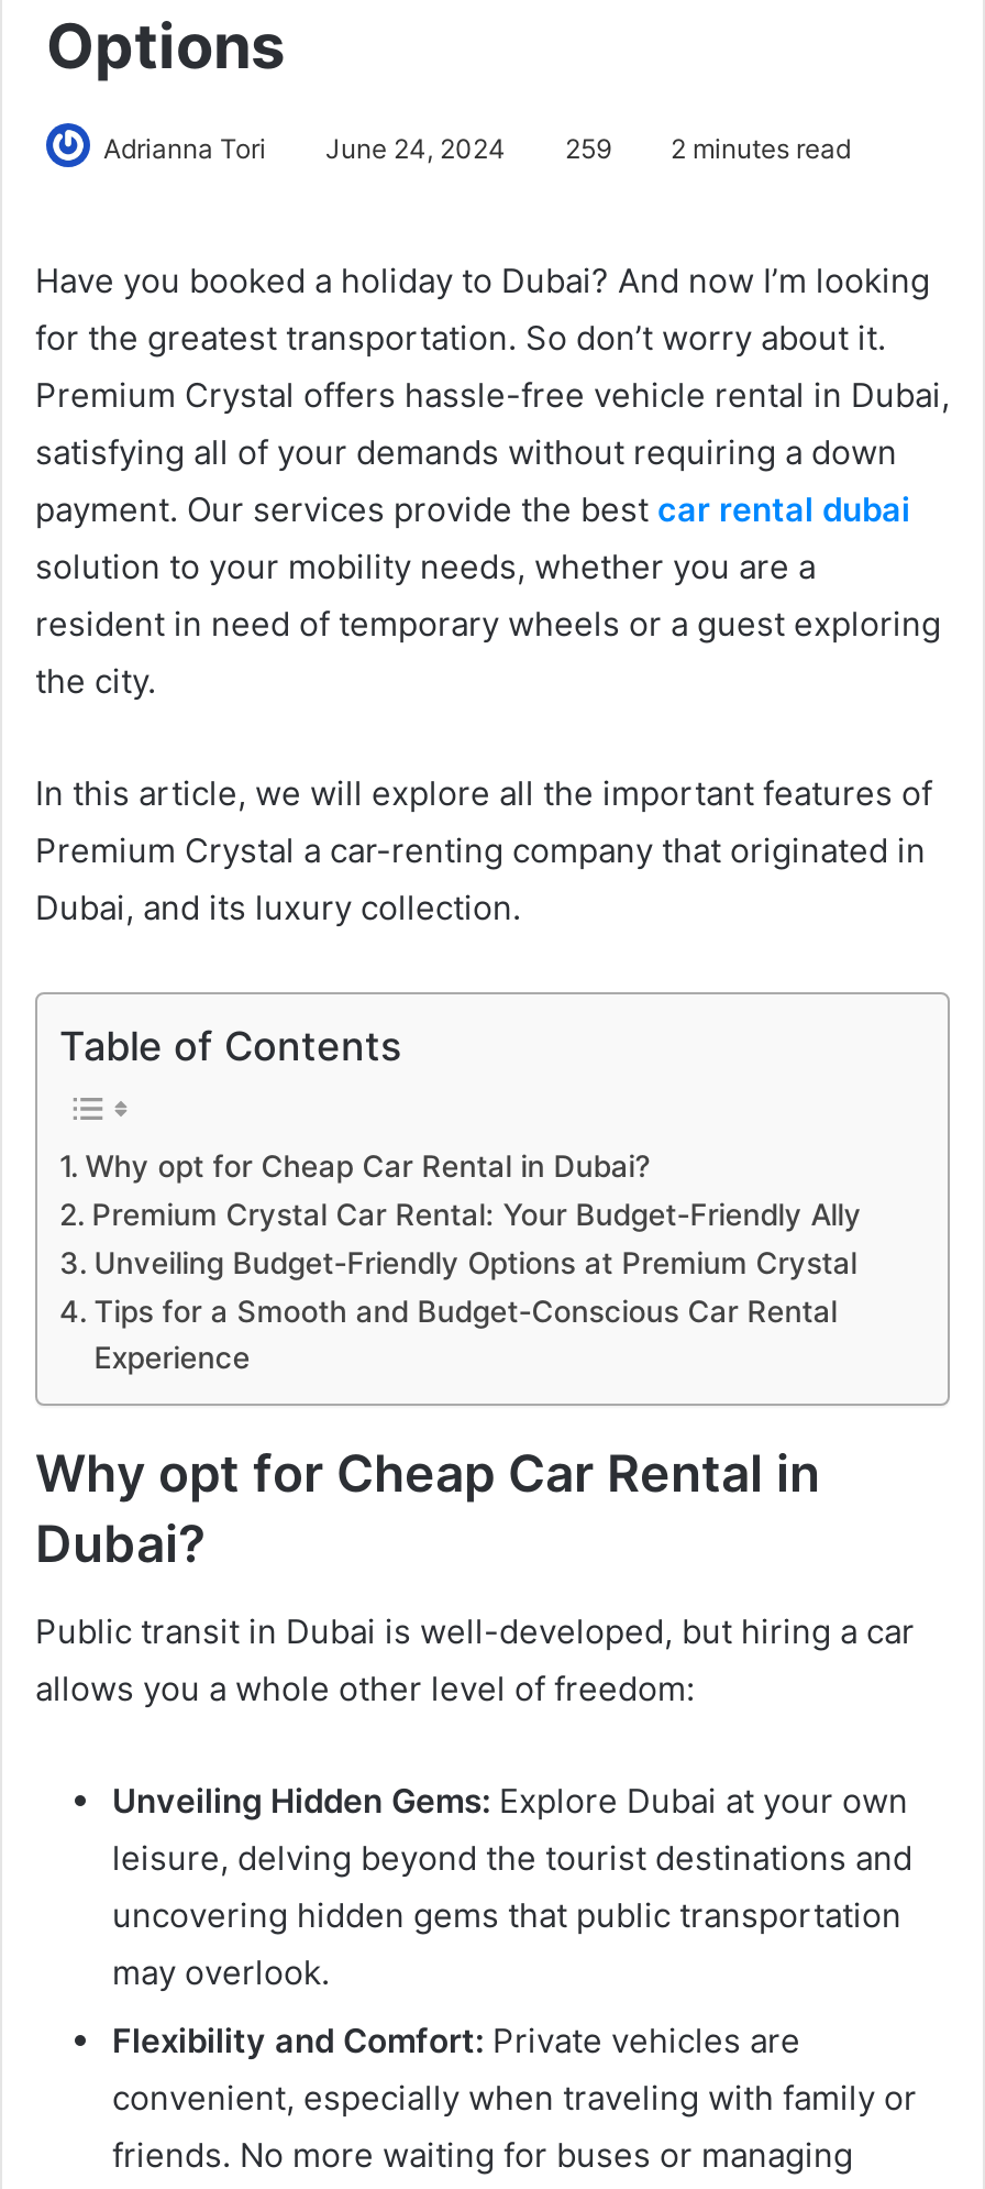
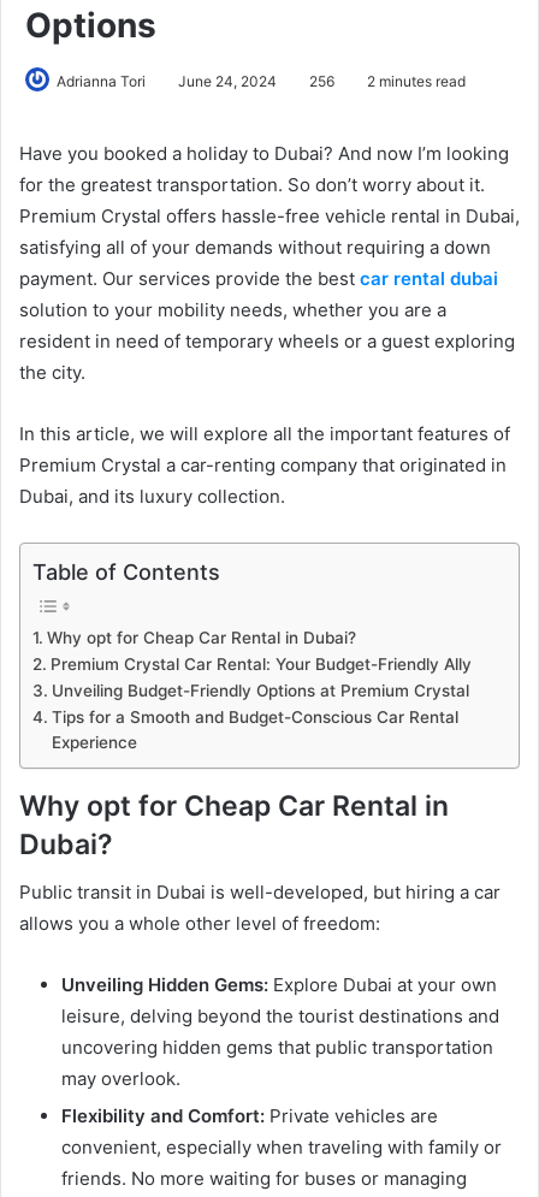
- Adrianna Tori June 24, 2024 259 2 minutes read
+ Adrianna Tori June 24, 2024 256 2 minutes read
